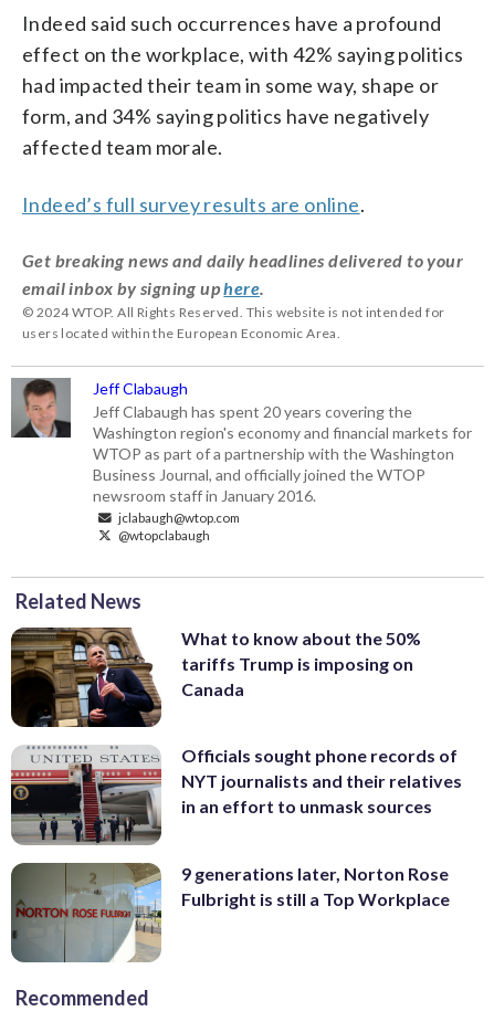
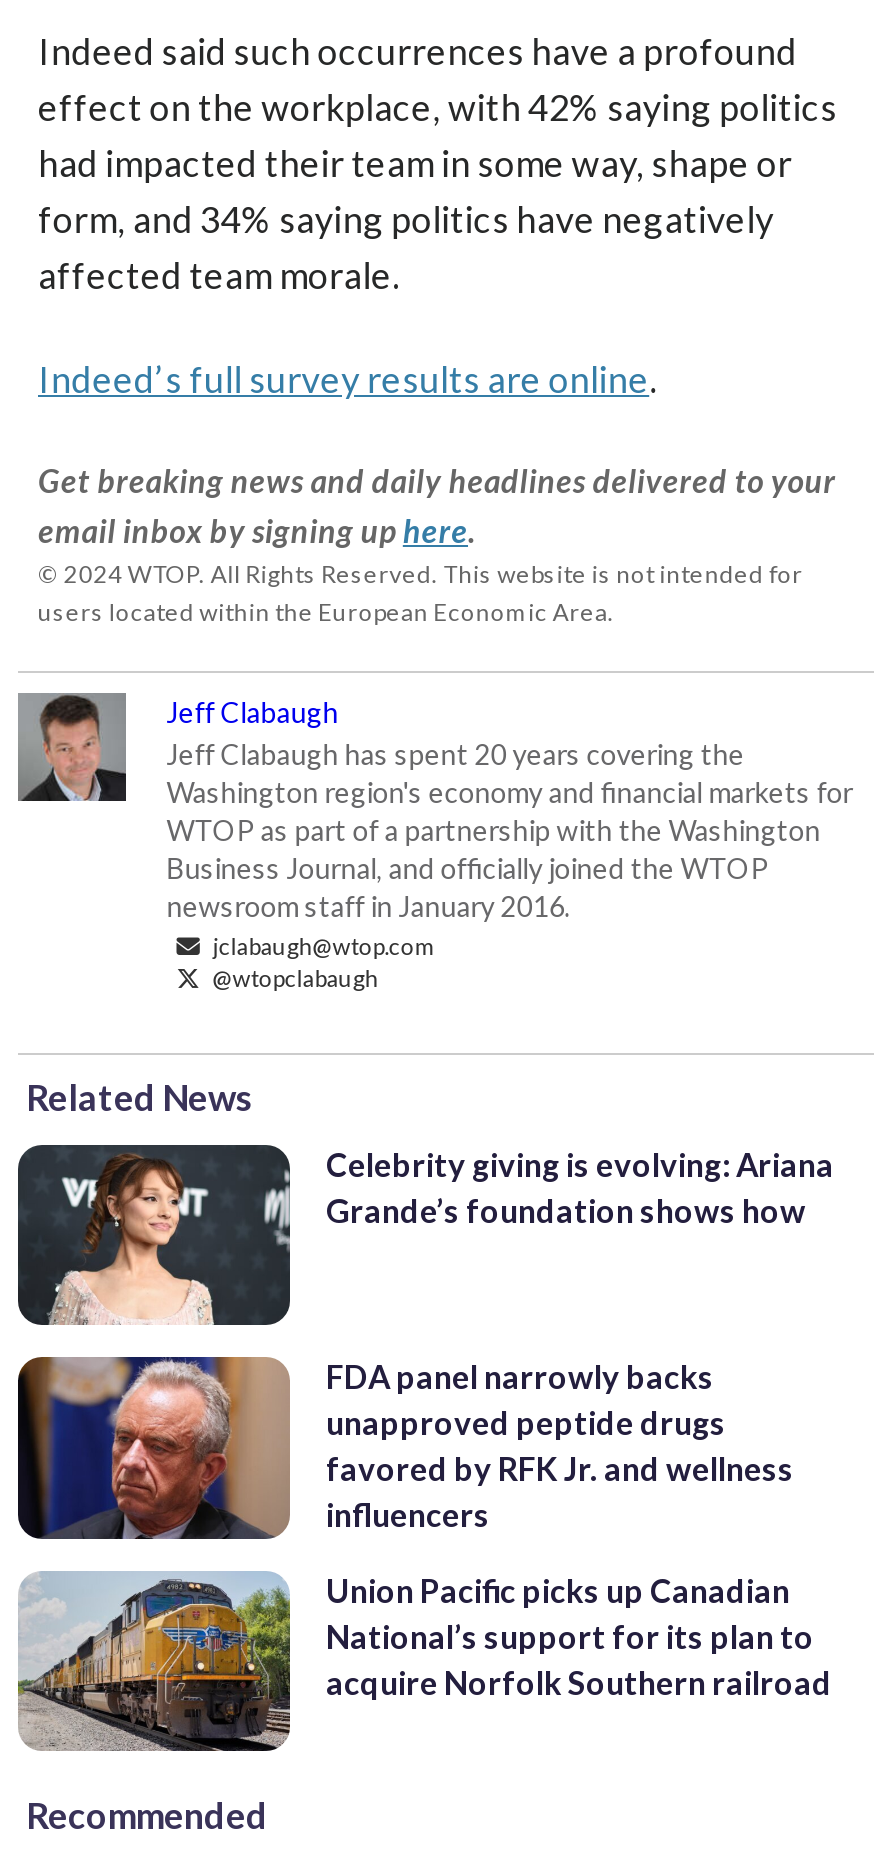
- [image]
- What to know about the 50%
- tariffs Trump is imposing on
- Canada
+ [image]
+ Celebrity giving is evolving: Ariana
+ Grande’s foundation shows how

- [image]
- Officials sought phone records of
- NYT journalists and their relatives
- in an effort to unmask sources
+ [image]
+ FDA panel narrowly backs
+ unapproved peptide drugs
+ favored by RFK Jr. and wellness
+ influencers

- [image]
- 9 generations later, Norton Rose
- Fulbright is still a Top Workplace
+ [image]
+ Union Pacific picks up Canadian
+ National’s support for its plan to
+ acquire Norfolk Southern railroad
